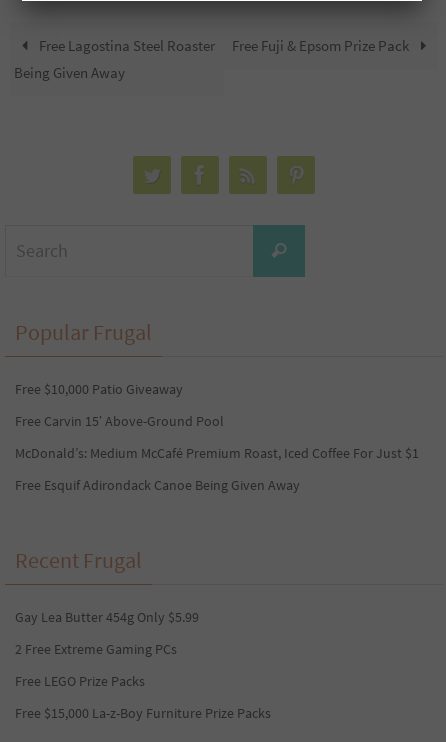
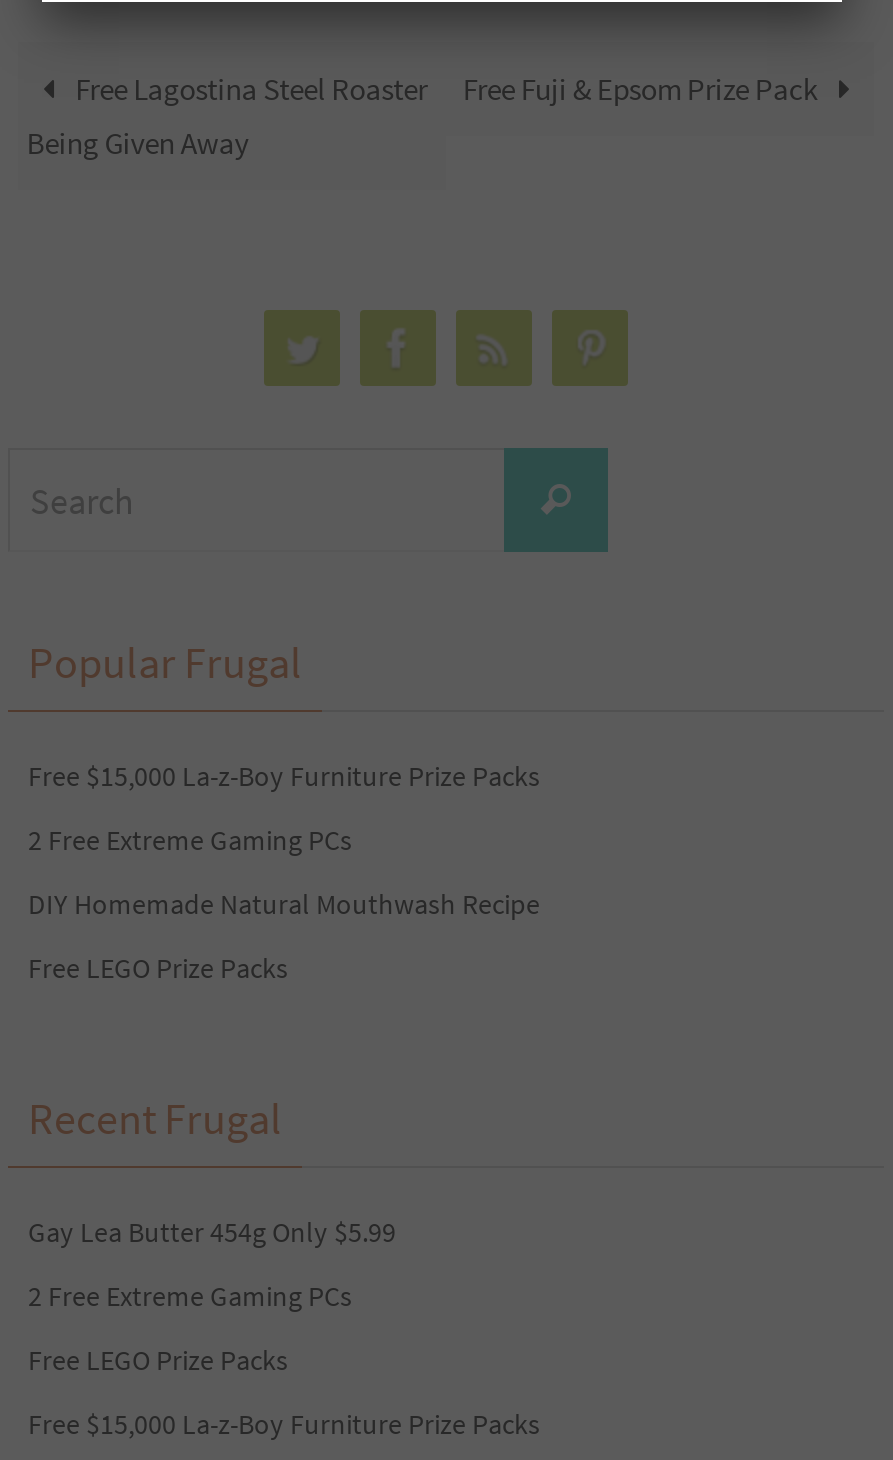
- Free $10,000 Patio Giveaway
+ Free $15,000 La-z-Boy Furniture Prize Packs

- Free Carvin 15′ Above-Ground Pool
+ 2 Free Extreme Gaming PCs

- McDonald’s: Medium McCafé Premium Roast, Iced Coffee For Just $1
+ DIY Homemade Natural Mouthwash Recipe

- Free Esquif Adirondack Canoe Being Given Away
+ Free LEGO Prize Packs
